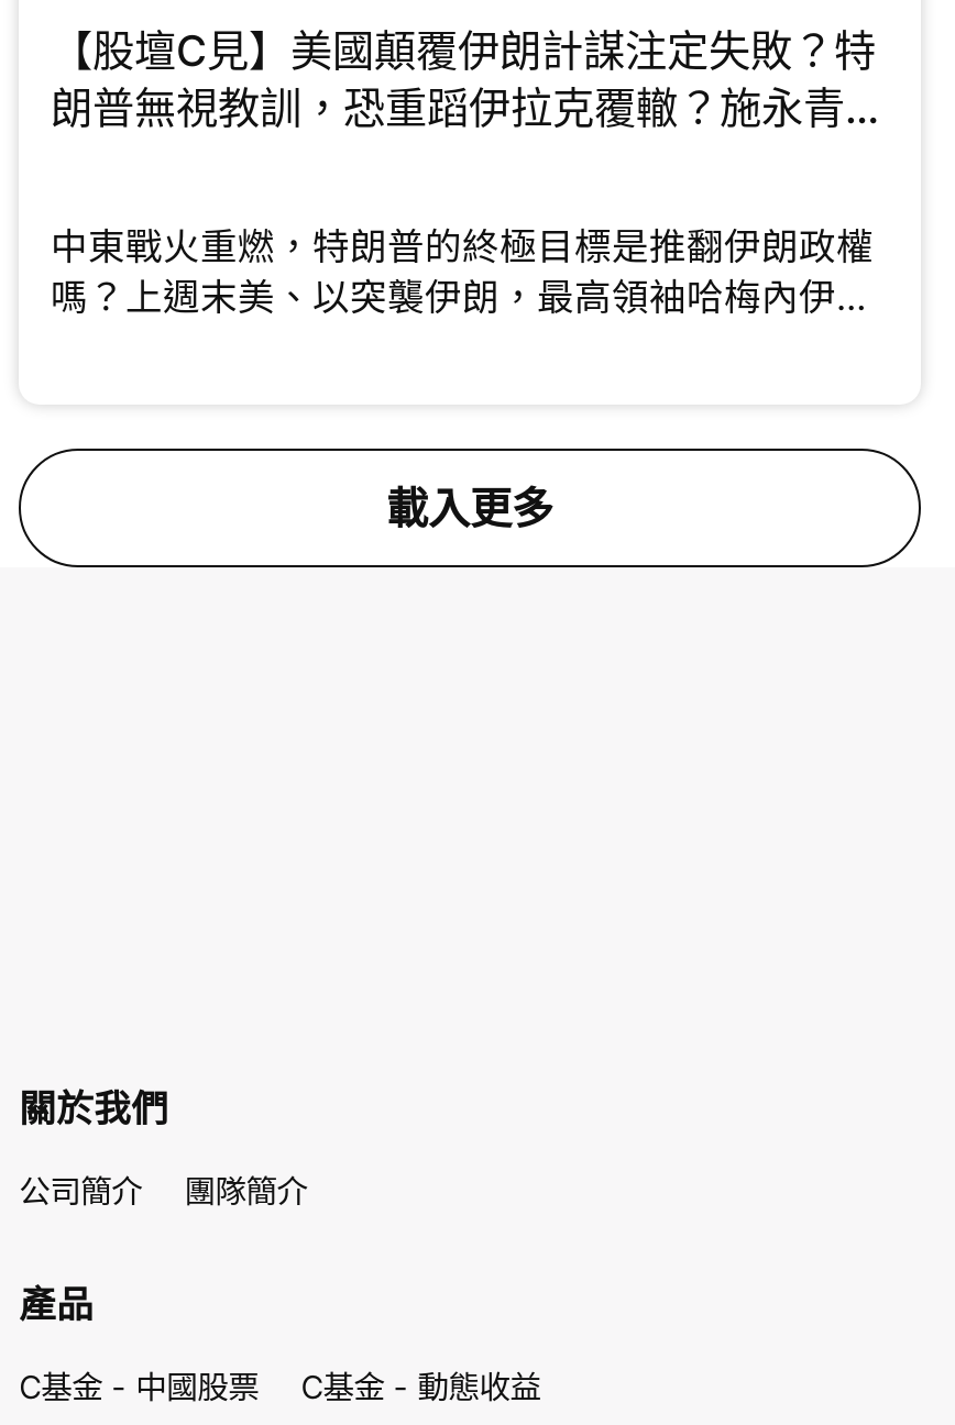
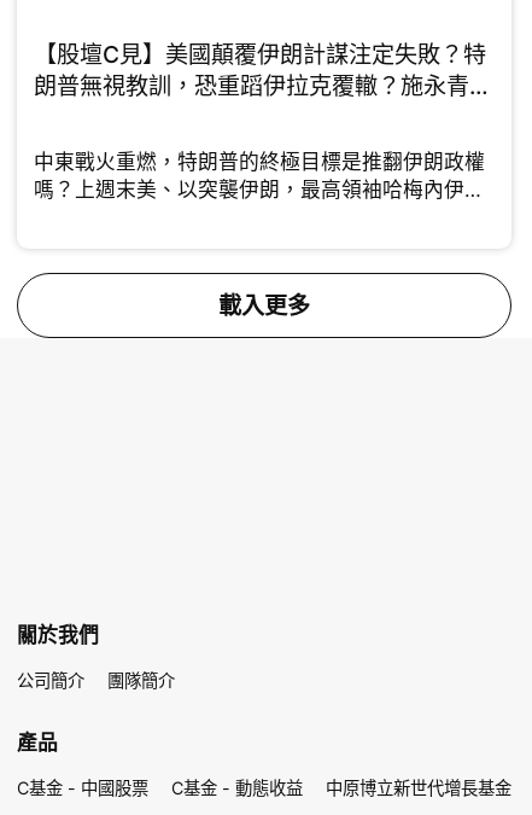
+ 中原博立新世代增長基金
